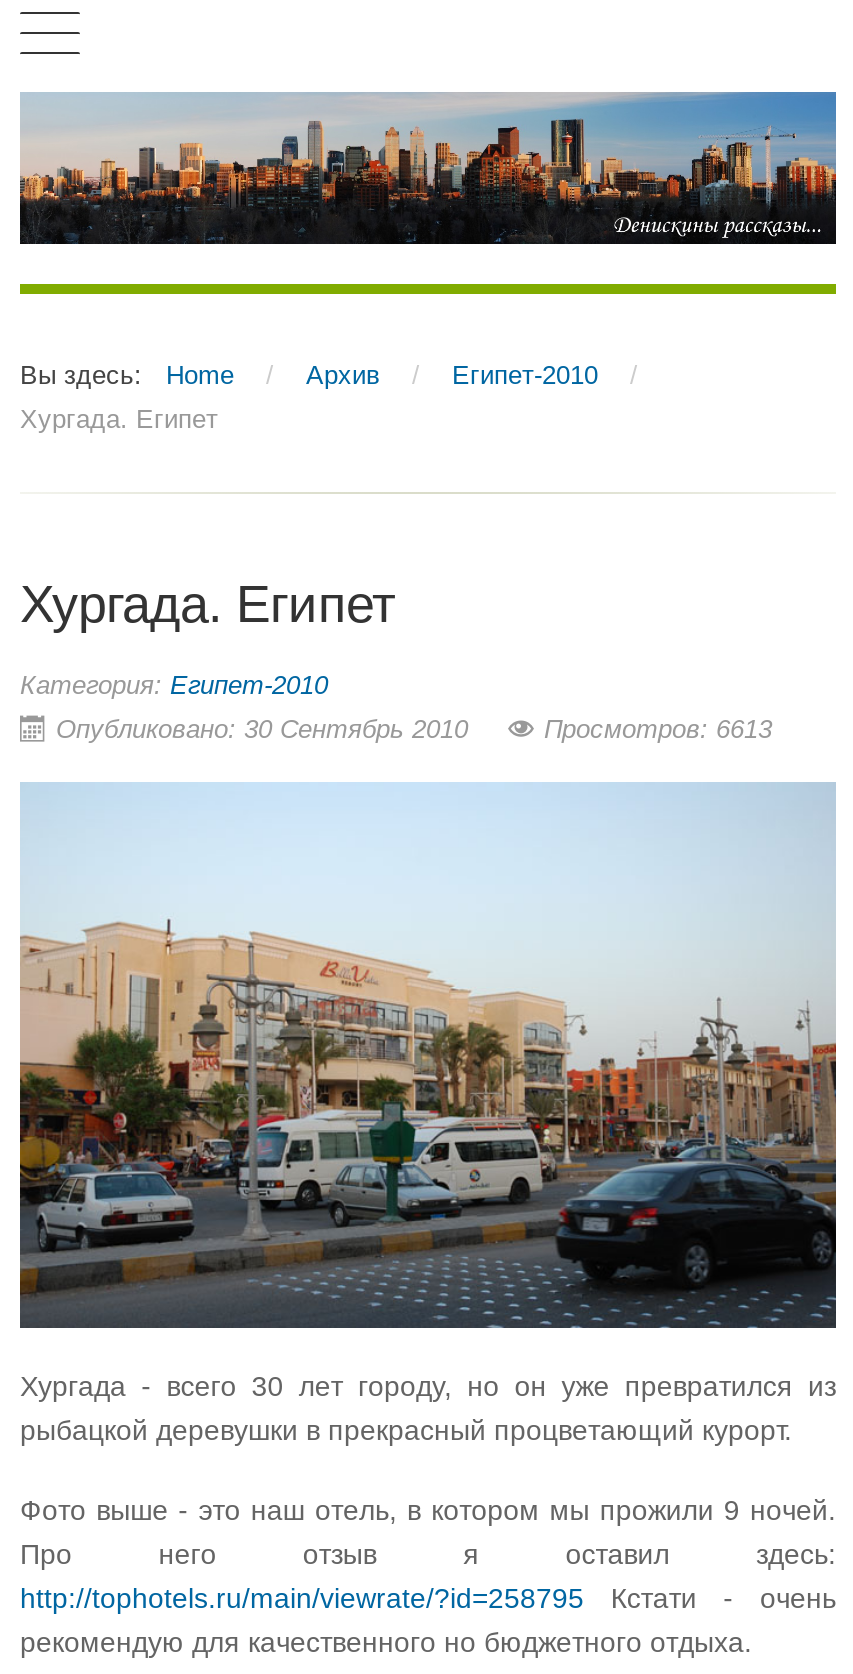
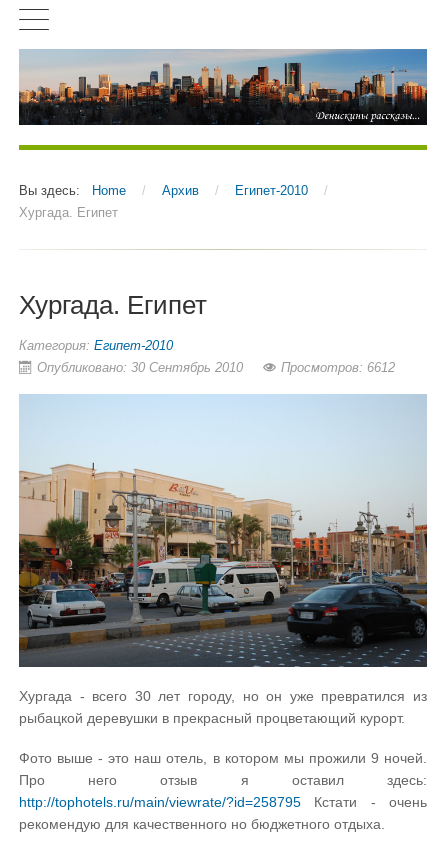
- Просмотров: 6613
+ Просмотров: 6612
